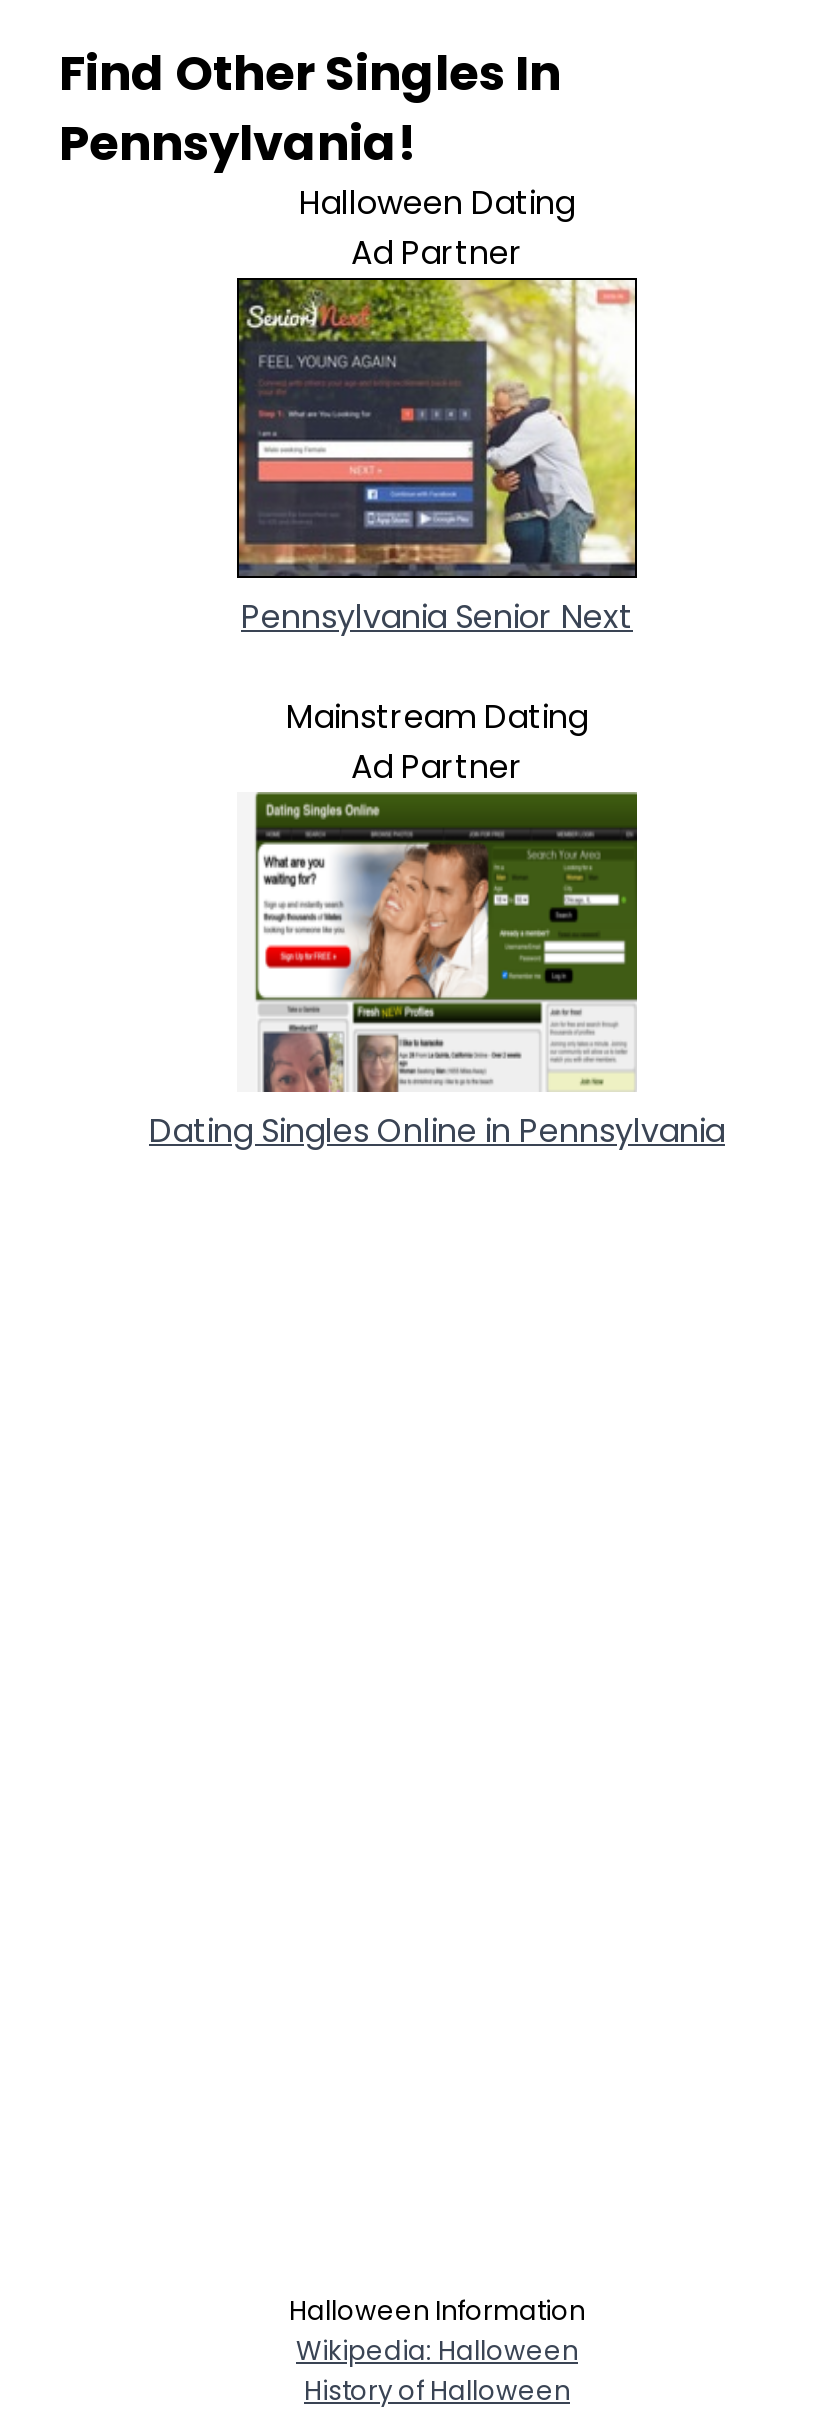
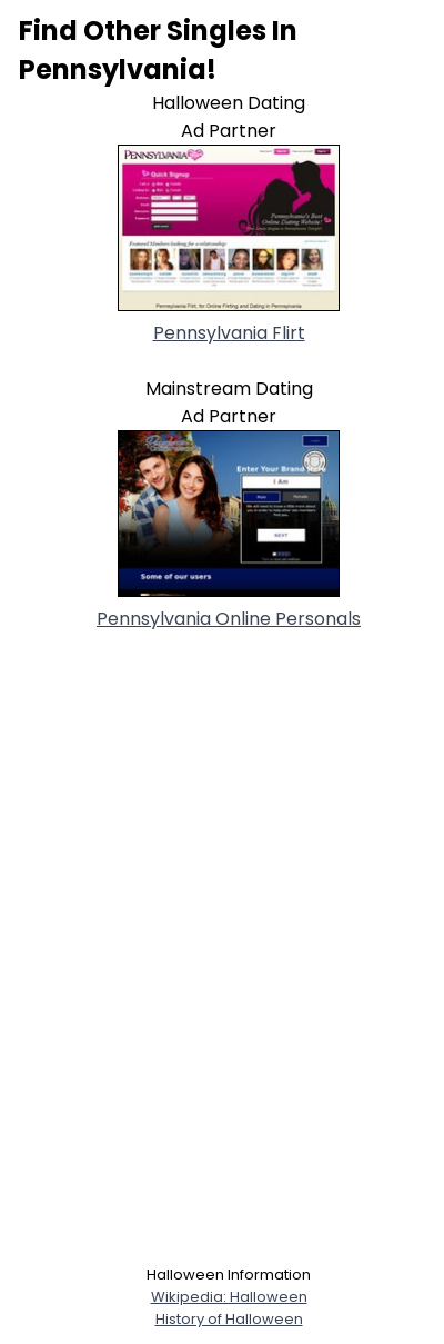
- [image]
- Pennsylvania Senior Next
+ [image]
+ Pennsylvania Flirt

- [image]
- Dating Singles Online in Pennsylvania
+ [image]
+ Pennsylvania Online Personals
